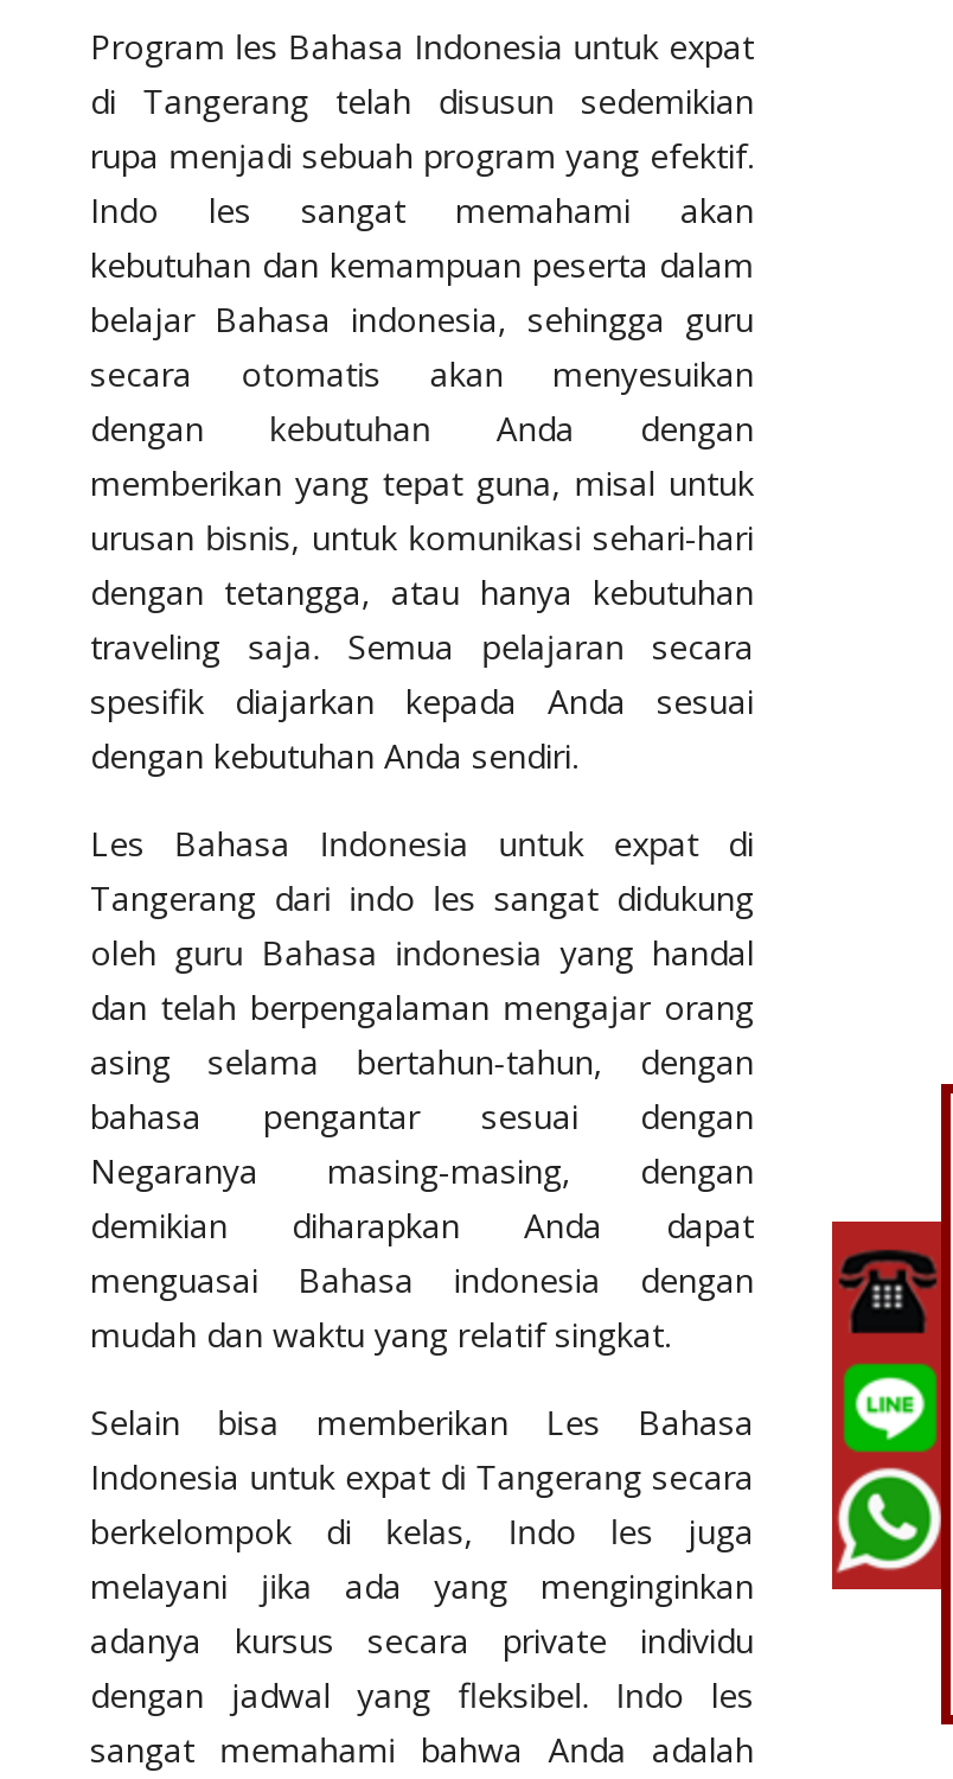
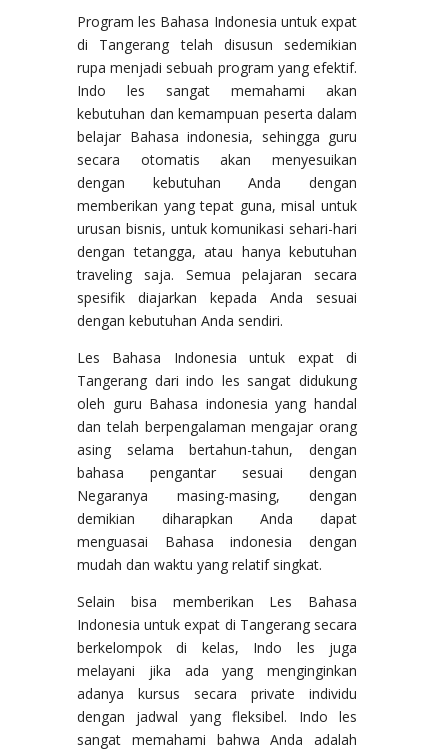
- [image]
